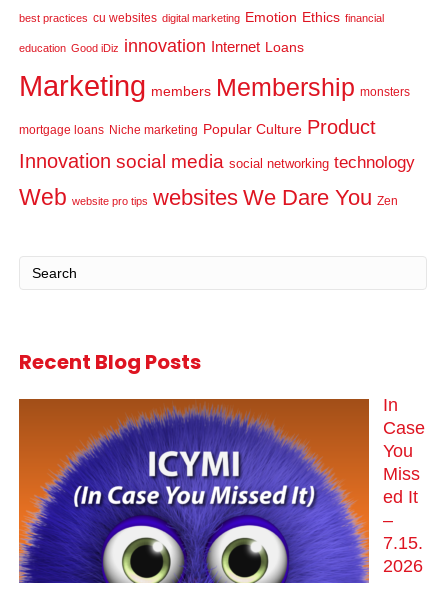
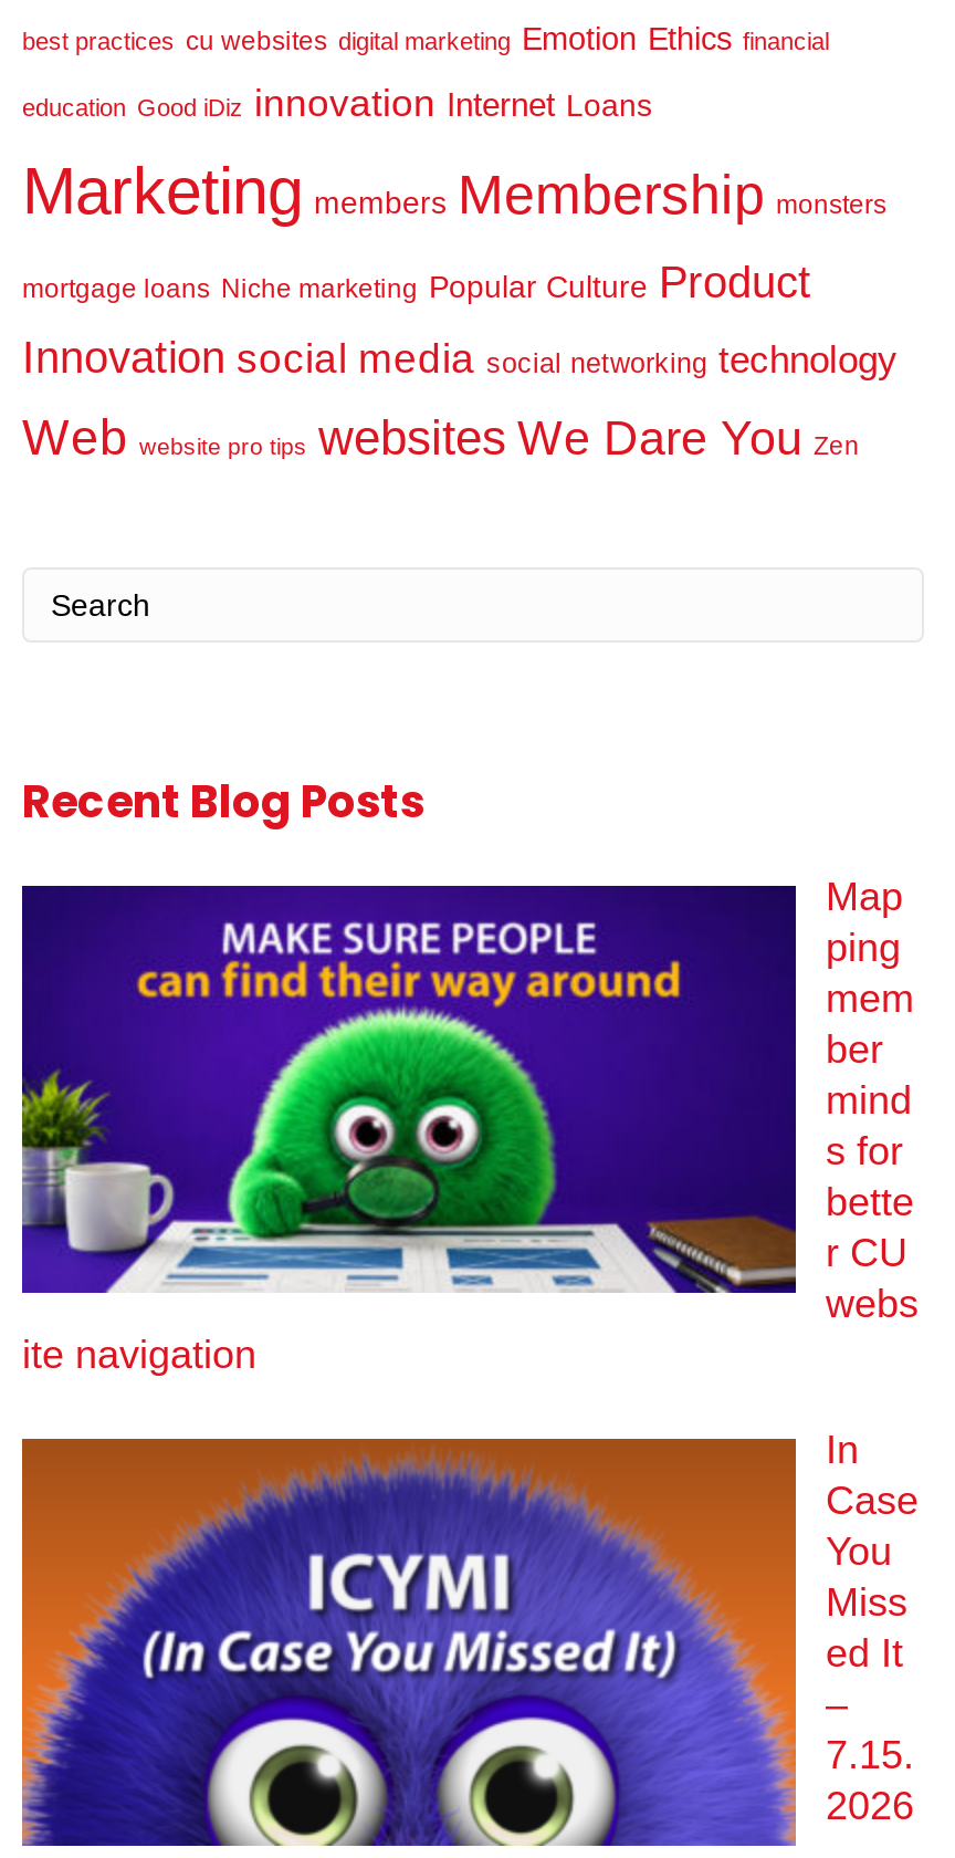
+ [image]
+ Map
+ ping
+ mem
+ ber
+ mind
+ s for
+ bette
+ r CU
+ webs
+ ite navigation
